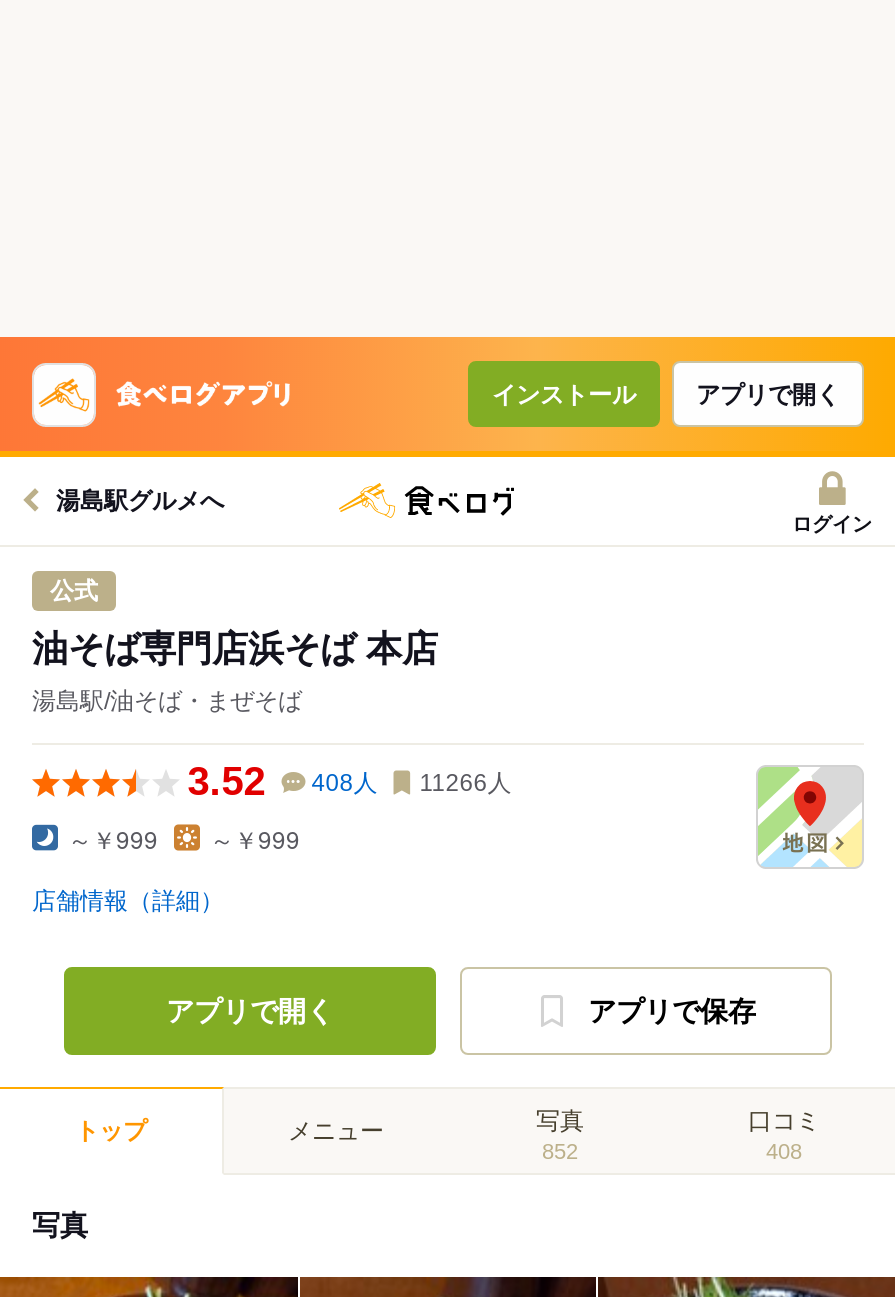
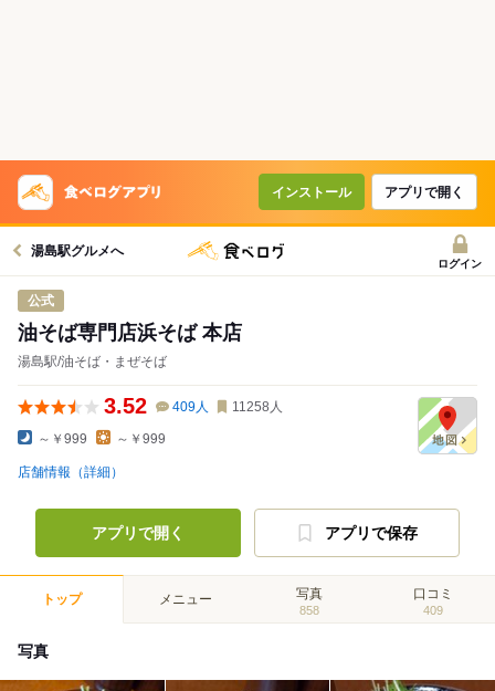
- 408人
+ 409人

- 11266人
+ 11258人

- 852
+ 858

- 408
+ 409
